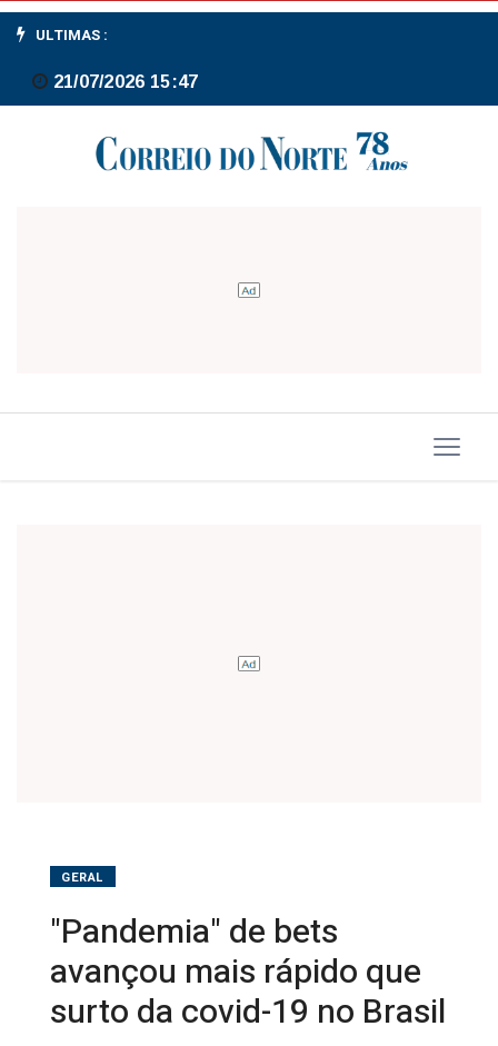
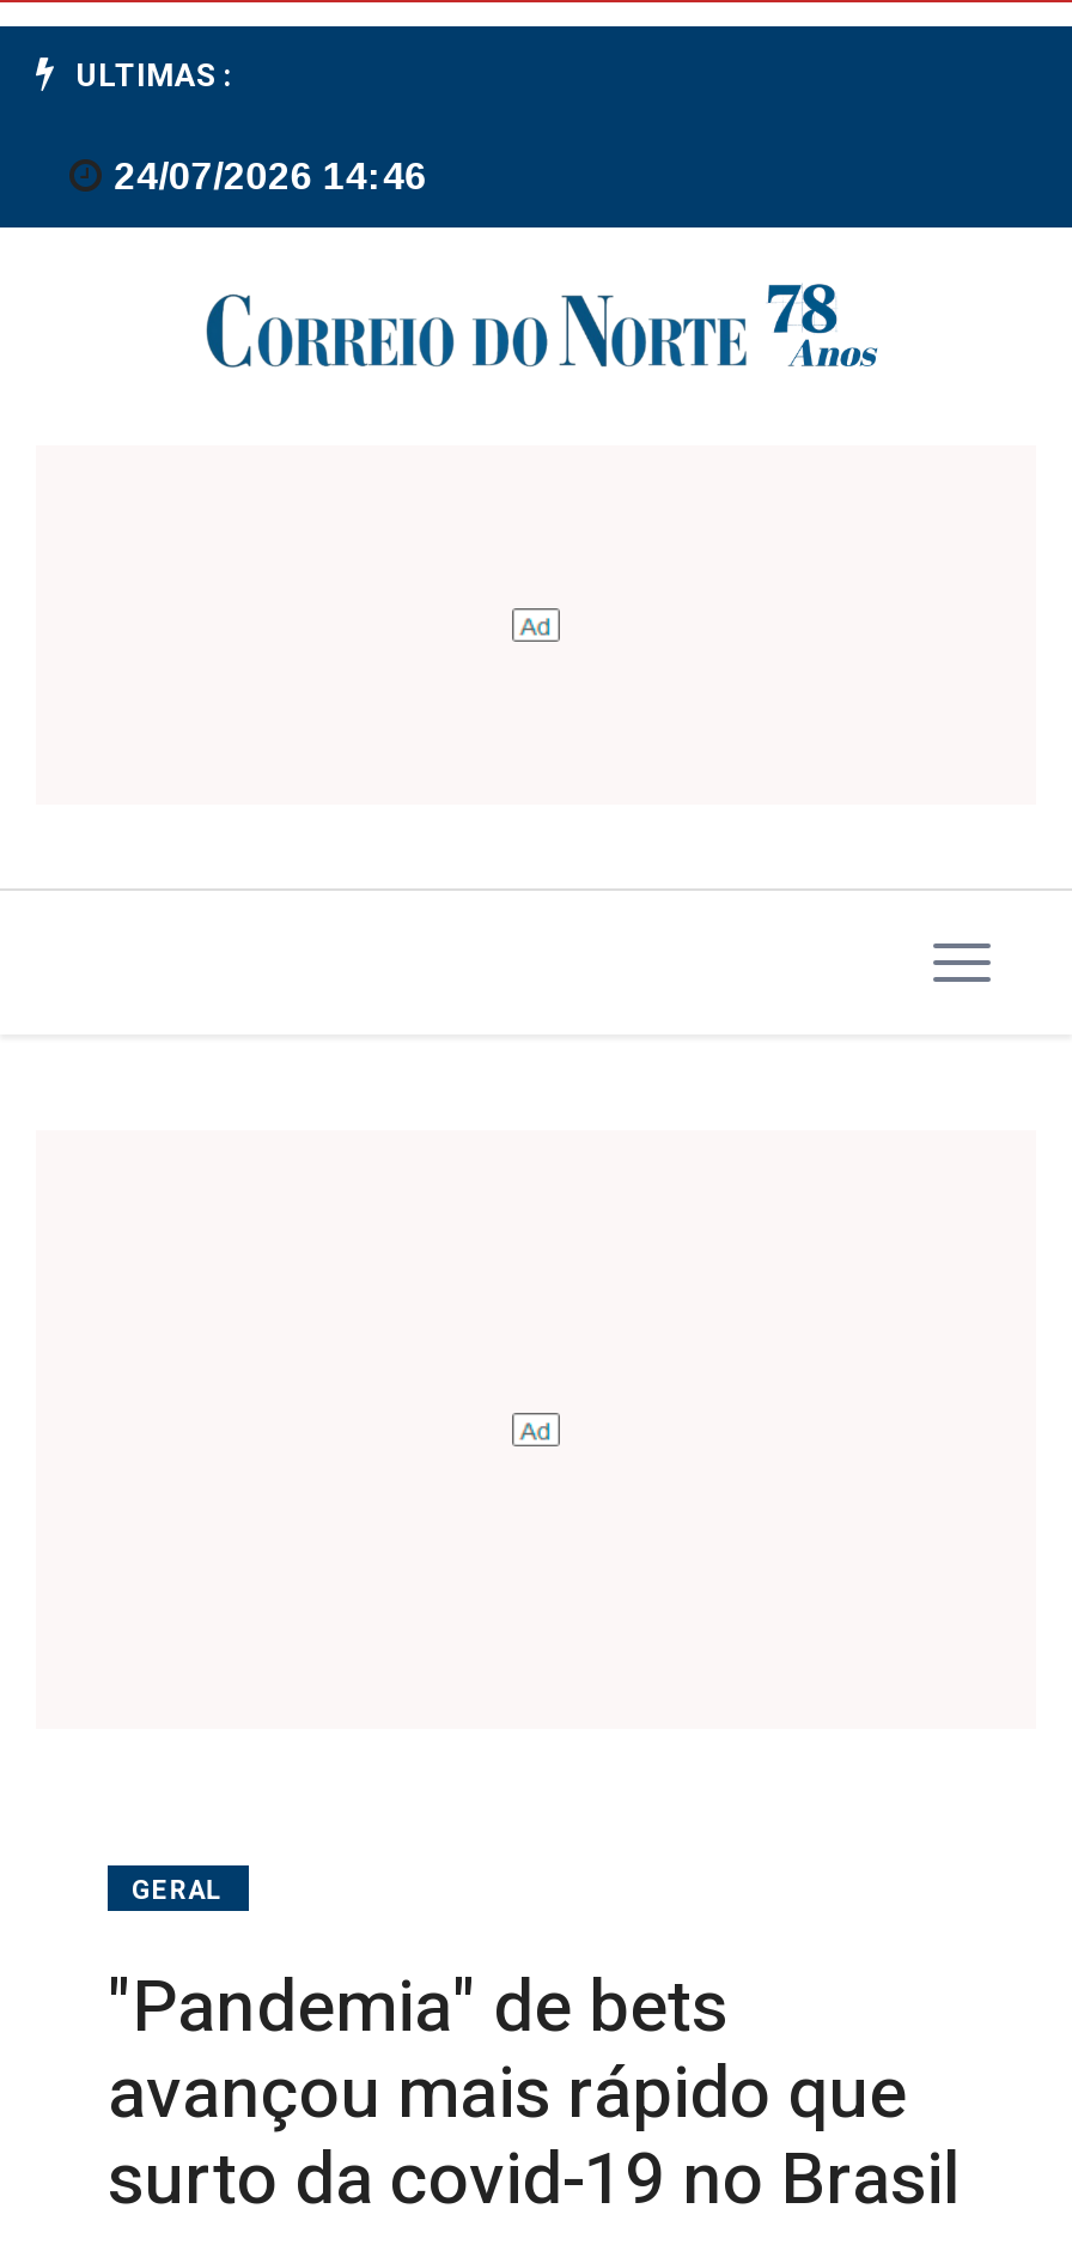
- 21/07/2026 15:47
+ 24/07/2026 14:46
